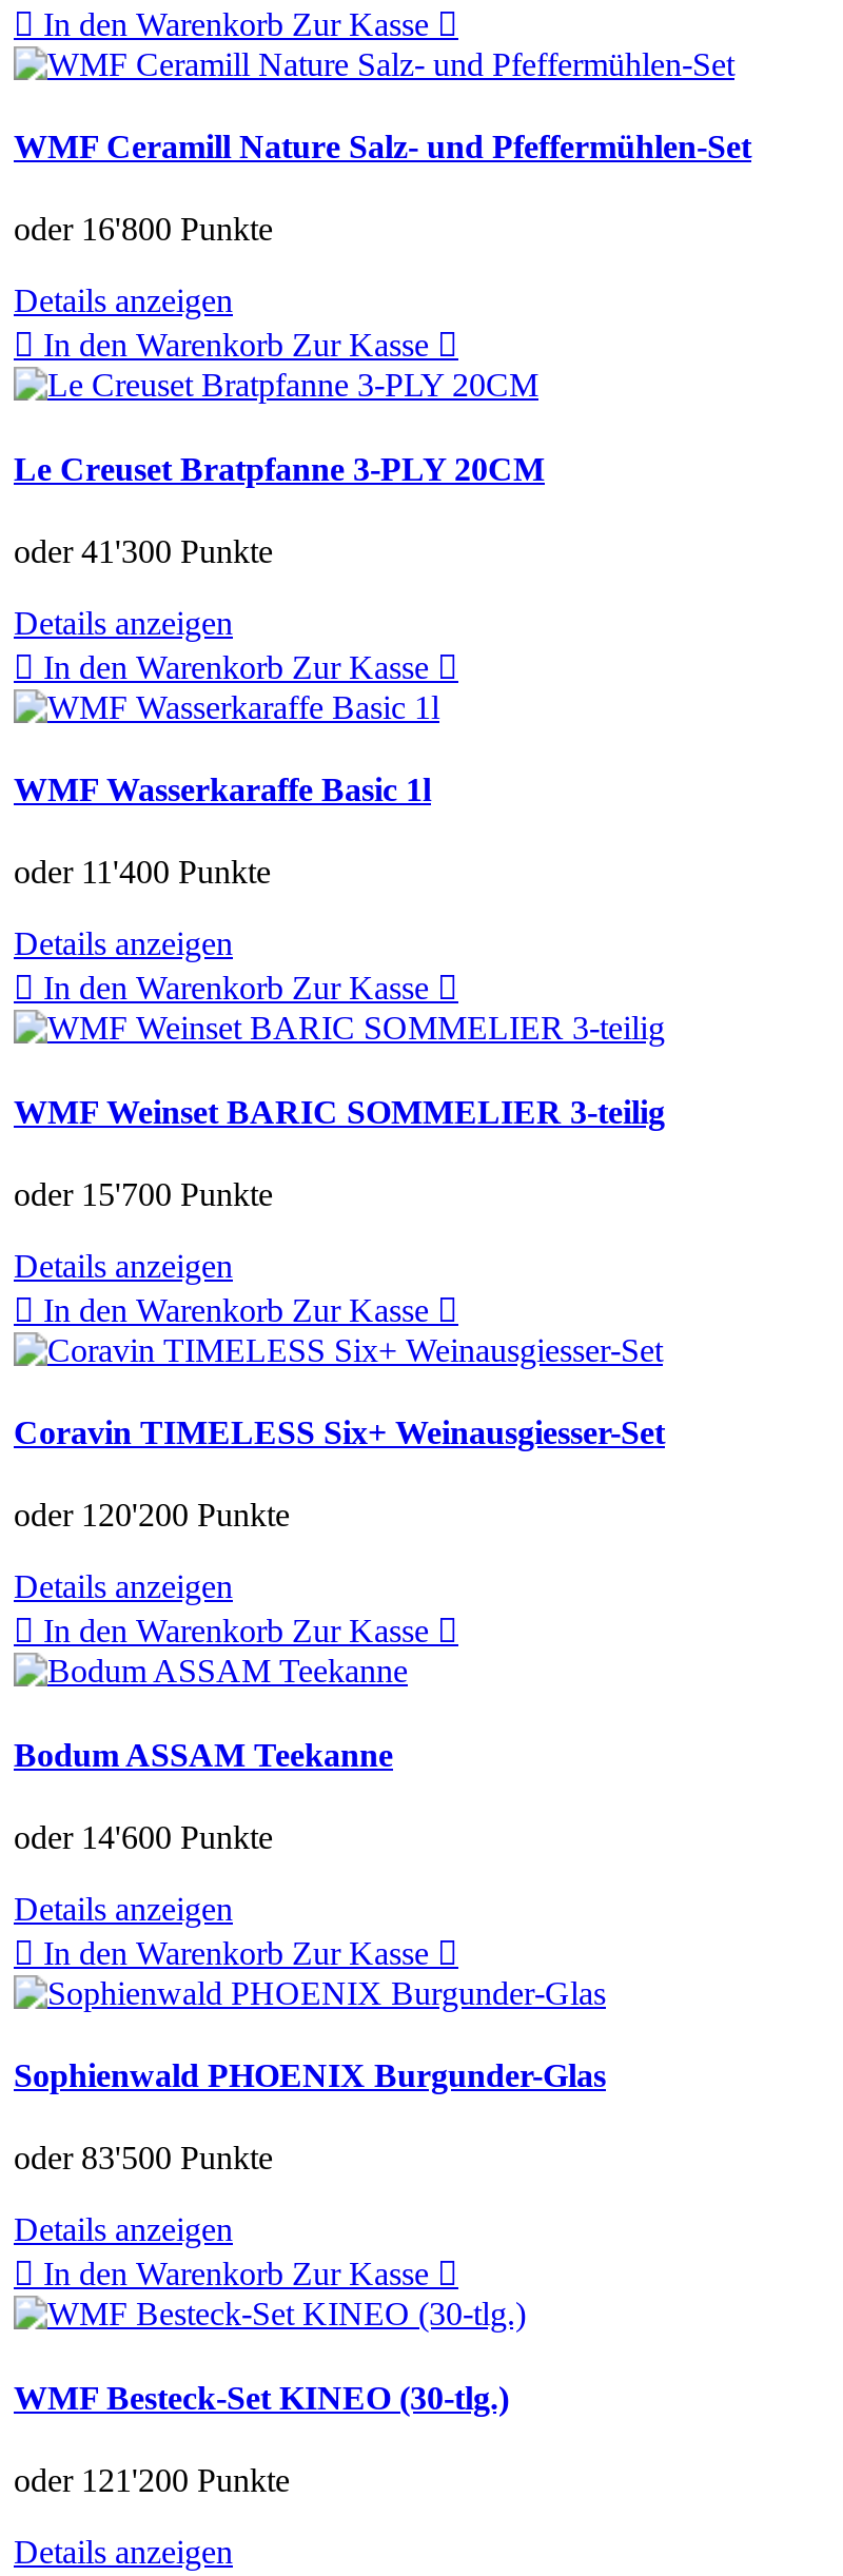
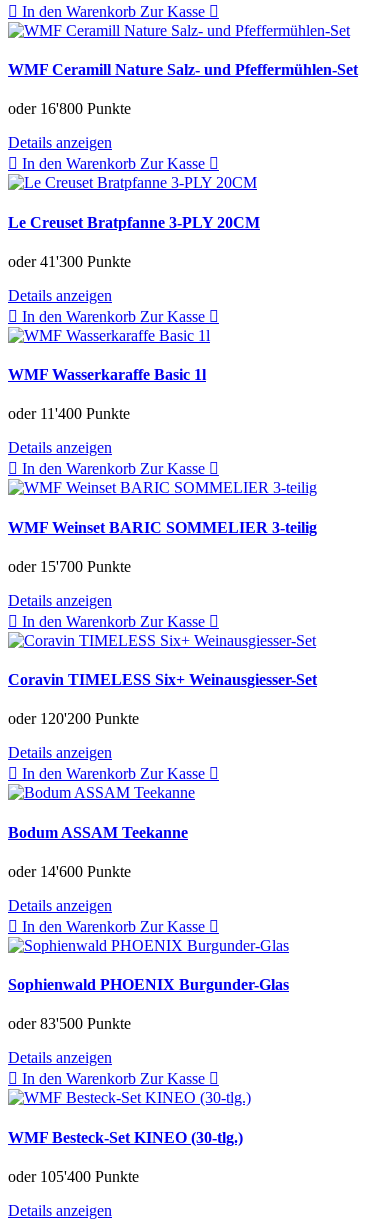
- oder 121'200 Punkte
+ oder 105'400 Punkte
